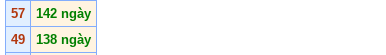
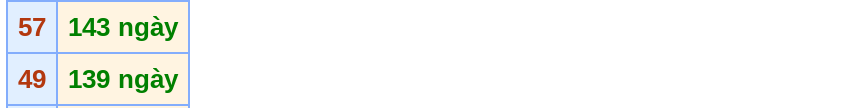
- 57 142 ngày
+ 57 143 ngày

- 49 138 ngày
+ 49 139 ngày
